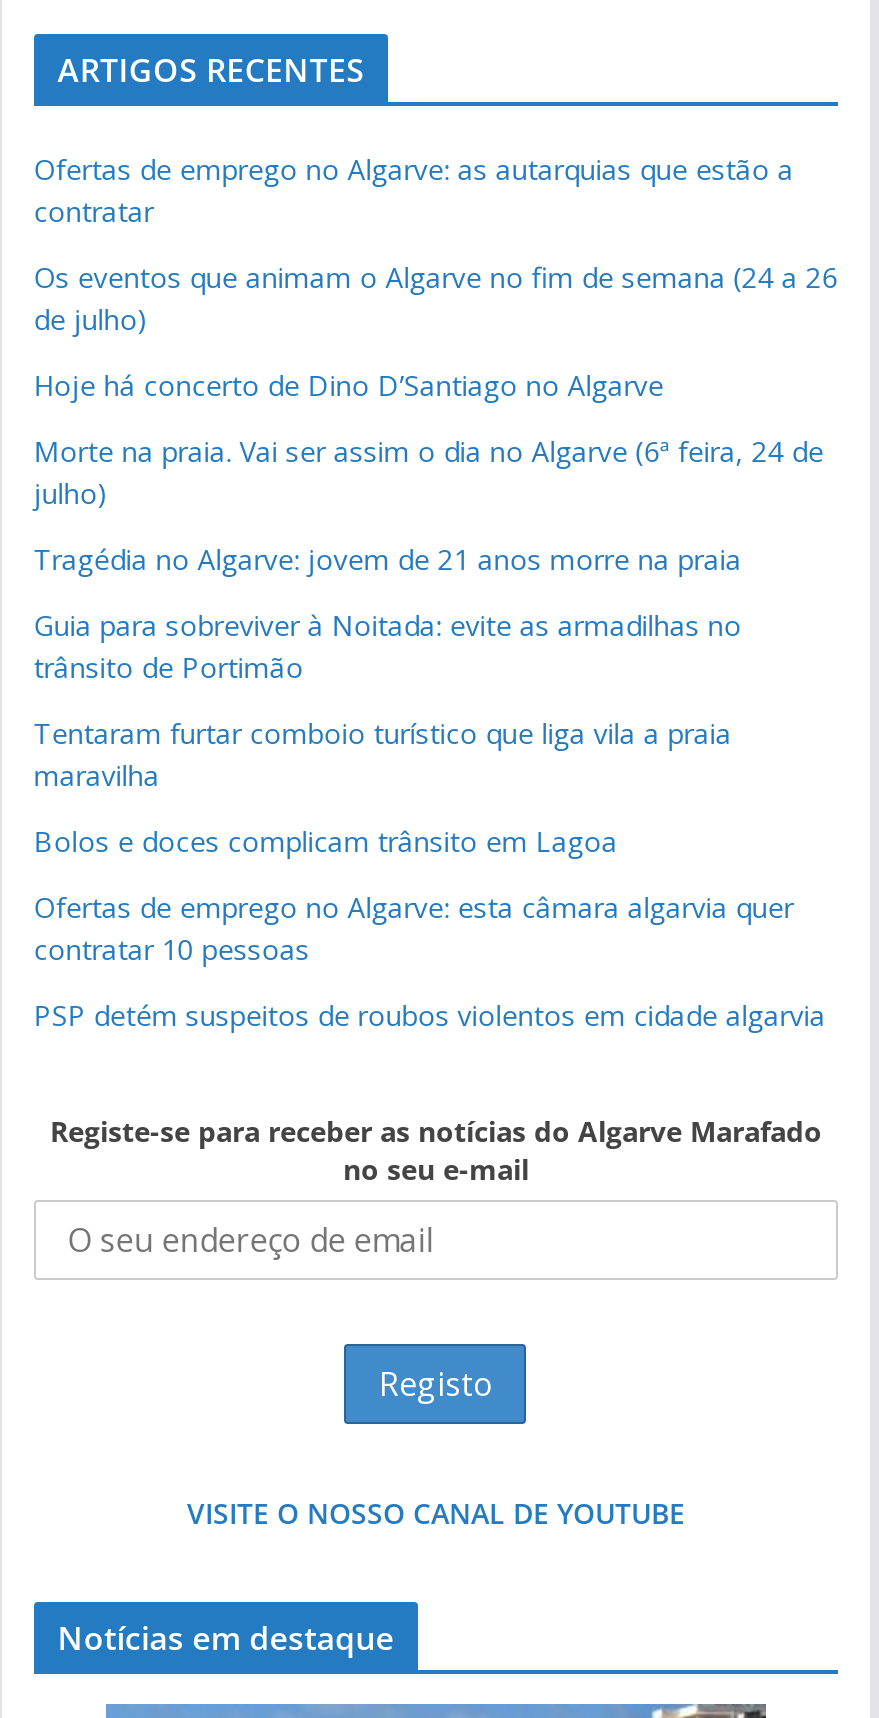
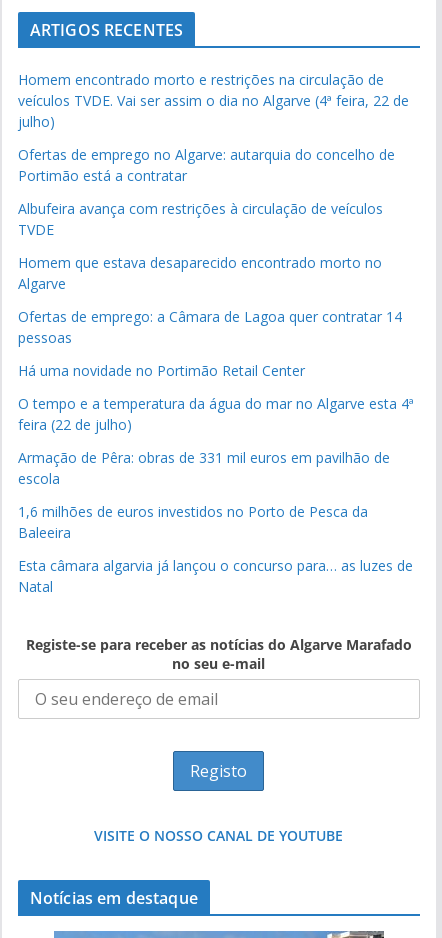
- Ofertas de emprego no Algarve: as autarquias que estão a
- contratar
- Os eventos que animam o Algarve no fim de semana (24 a 26
- de julho)
- Hoje há concerto de Dino D’Santiago no Algarve
- Morte na praia. Vai ser assim o dia no Algarve (6ª feira, 24 de
+ Homem encontrado morto e restrições na circulação de
+ veículos TVDE. Vai ser assim o dia no Algarve (4ª feira, 22 de

moved up: julho)

- Tragédia no Algarve: jovem de 21 anos morre na praia
- Guia para sobreviver à Noitada: evite as armadilhas no
- trânsito de Portimão
- Tentaram furtar comboio turístico que liga vila a praia
- maravilha
- Bolos e doces complicam trânsito em Lagoa
- Ofertas de emprego no Algarve: esta câmara algarvia quer
- contratar 10 pessoas
- PSP detém suspeitos de roubos violentos em cidade algarvia
+ Ofertas de emprego no Algarve: autarquia do concelho de
+ Portimão está a contratar
+ Albufeira avança com restrições à circulação de veículos
+ TVDE
+ Homem que estava desaparecido encontrado morto no
+ Algarve
+ Ofertas de emprego: a Câmara de Lagoa quer contratar 14
+ pessoas
+ Há uma novidade no Portimão Retail Center
+ O tempo e a temperatura da água do mar no Algarve esta 4ª
+ feira (22 de julho)
+ Armação de Pêra: obras de 331 mil euros em pavilhão de
+ escola
+ 1,6 milhões de euros investidos no Porto de Pesca da
+ Baleeira
+ Esta câmara algarvia já lançou o concurso para… as luzes de
+ Natal
